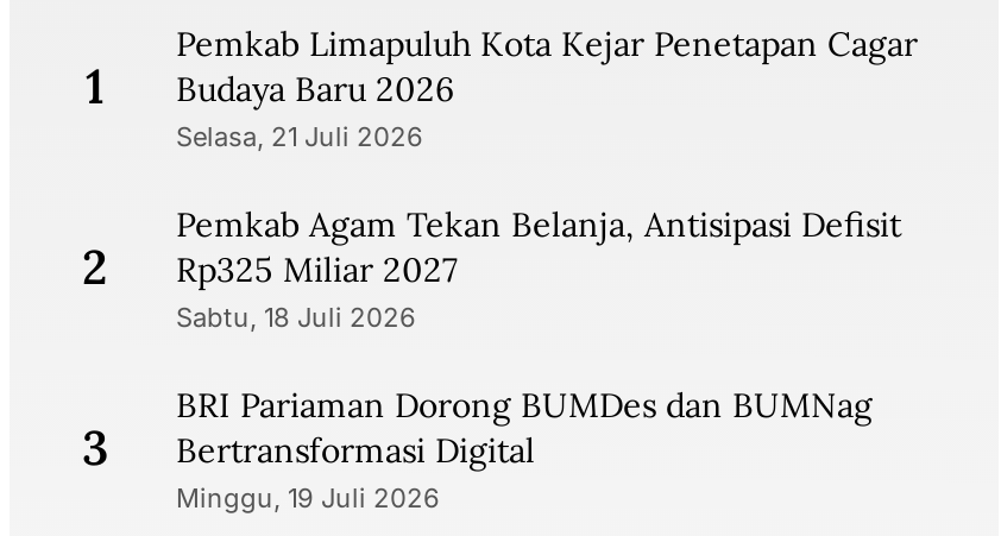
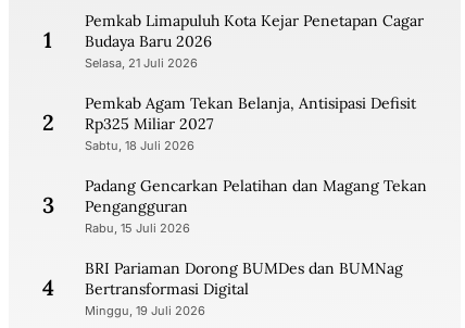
+ Padang Gencarkan Pelatihan dan Magang Tekan
+ Pengangguran
+ Rabu, 15 Juli 2026
+ 4
